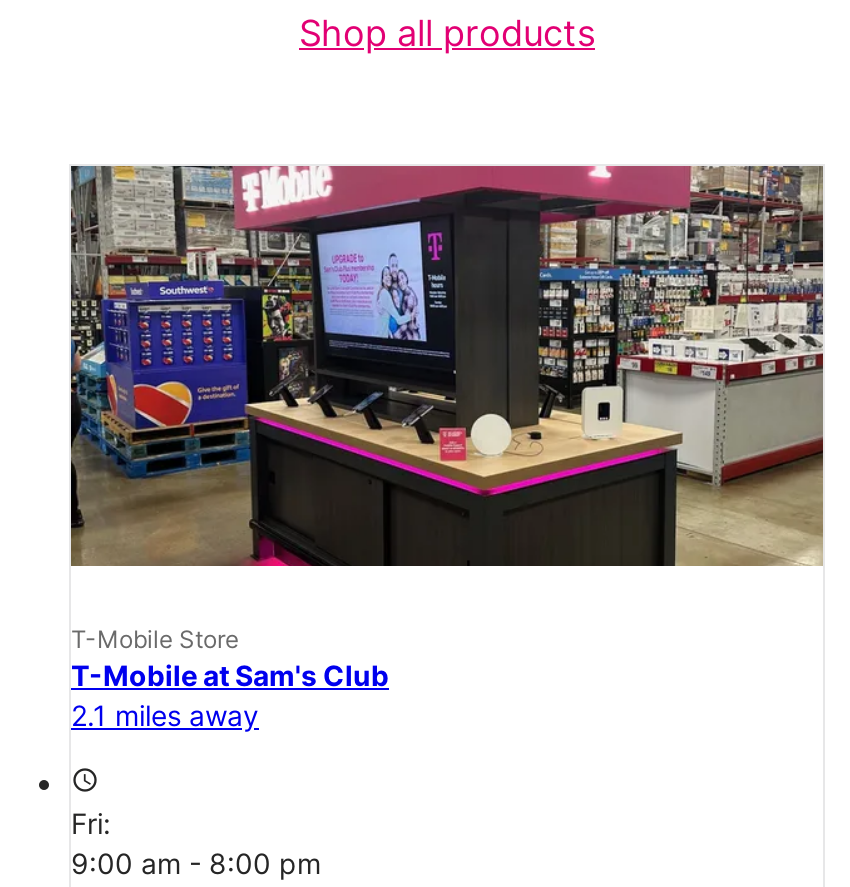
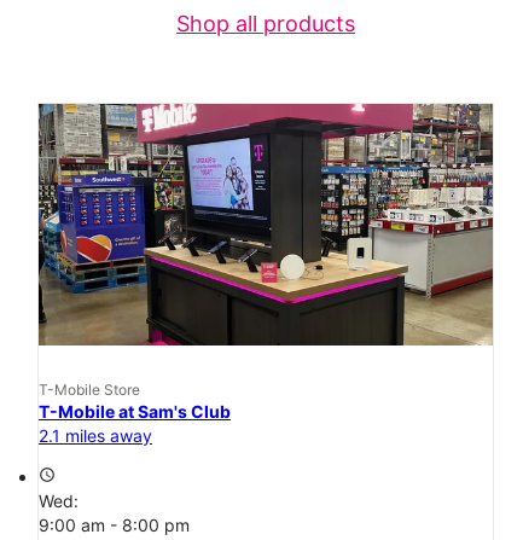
- Fri:
+ Wed:
